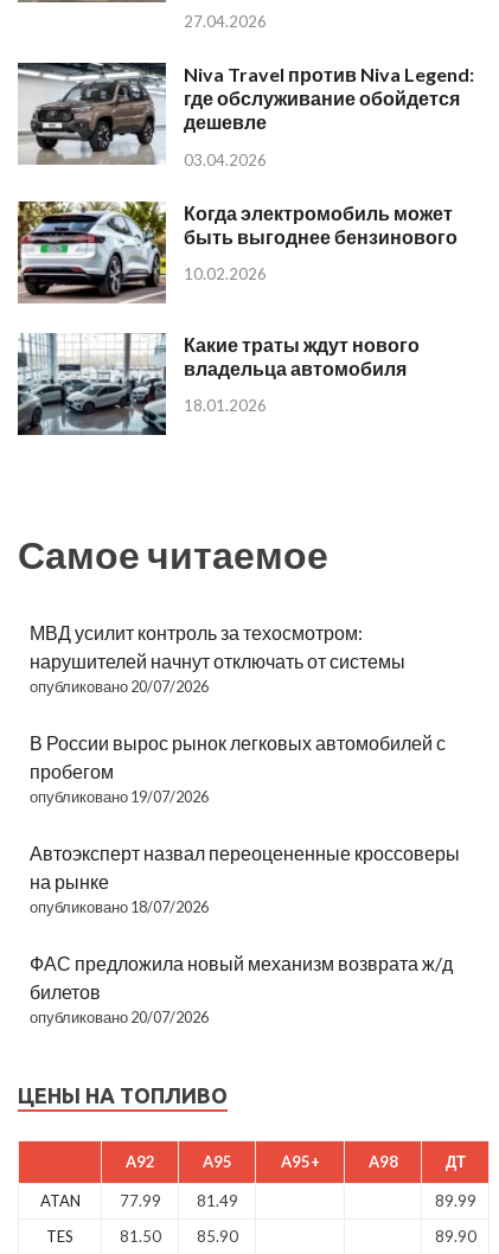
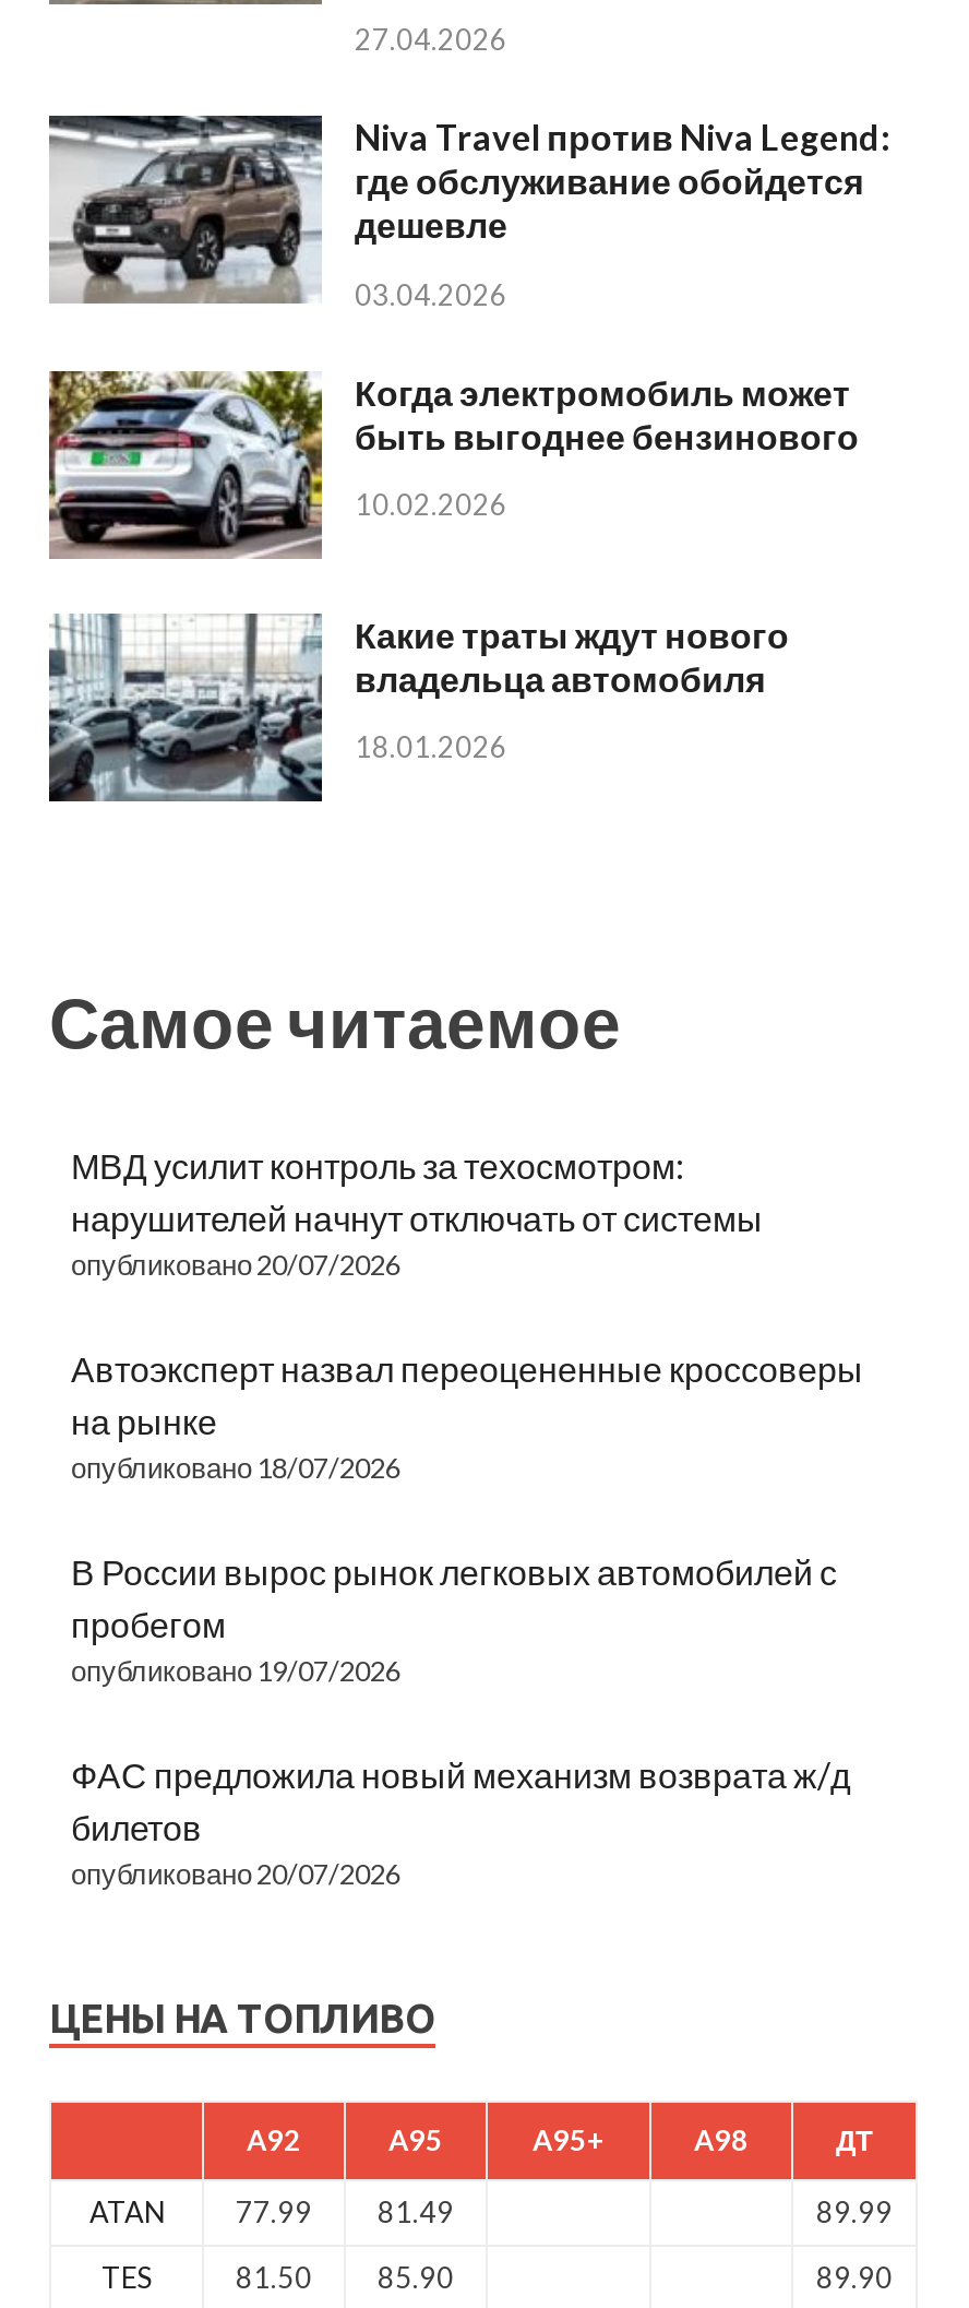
moved down: В России вырос рынок легковых автомобилей с | пробегом | опубликовано 19/07/2026

moved up: Автоэксперт назвал переоцененные кроссоверы | на рынке | опубликовано 18/07/2026
